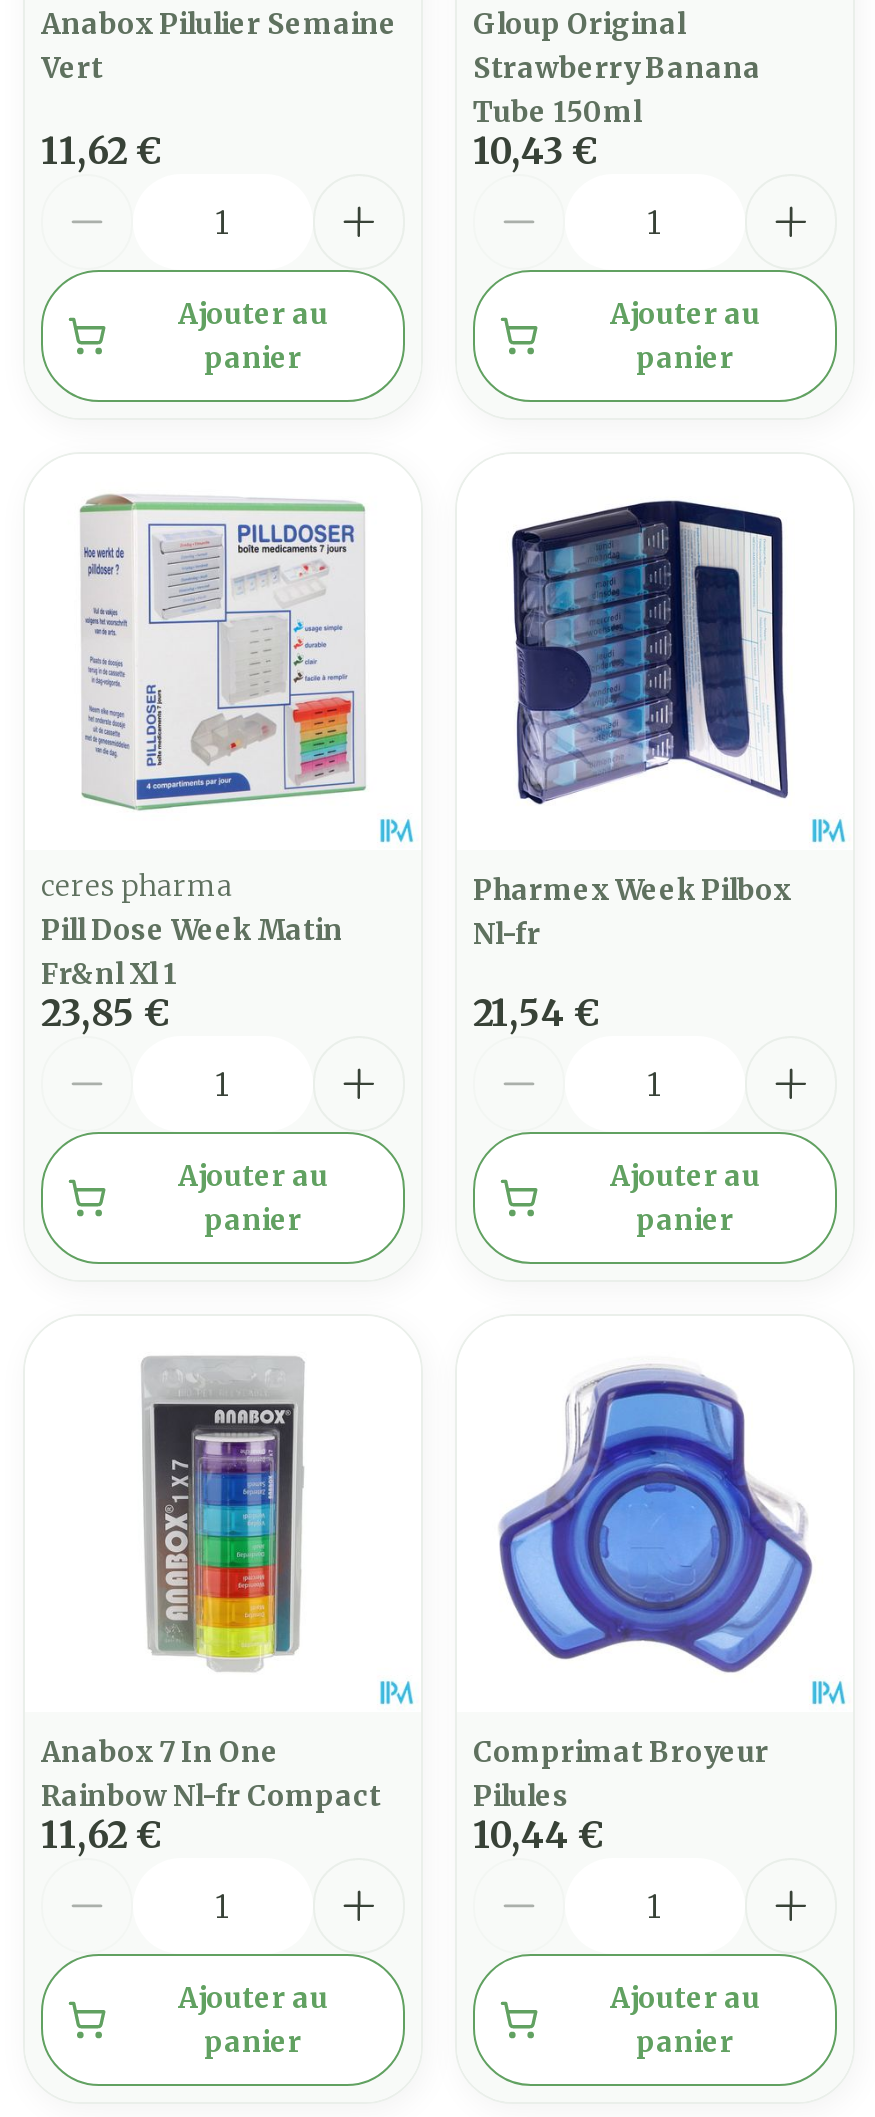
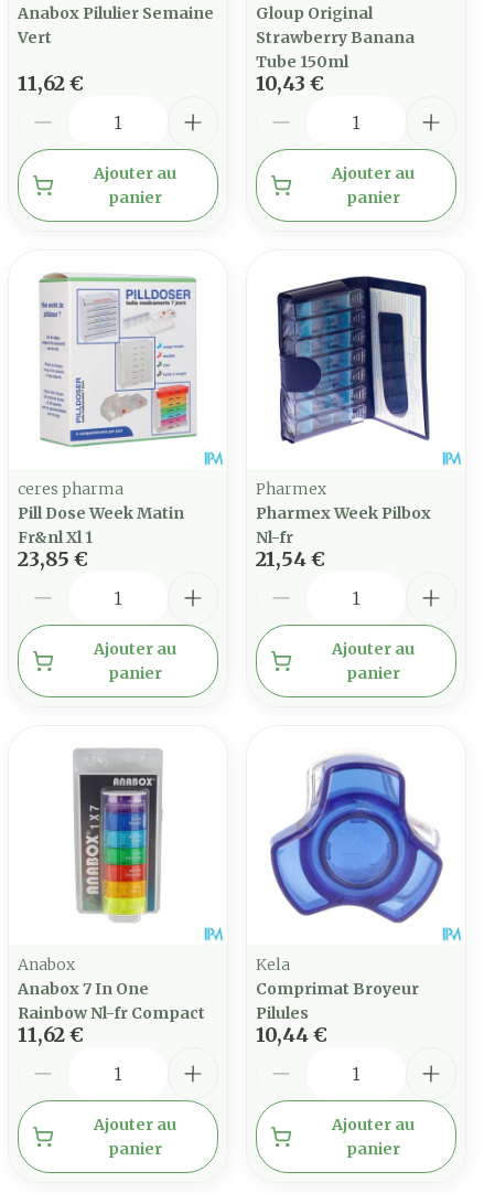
+ Pharmex

+ Anabox

+ Kela
